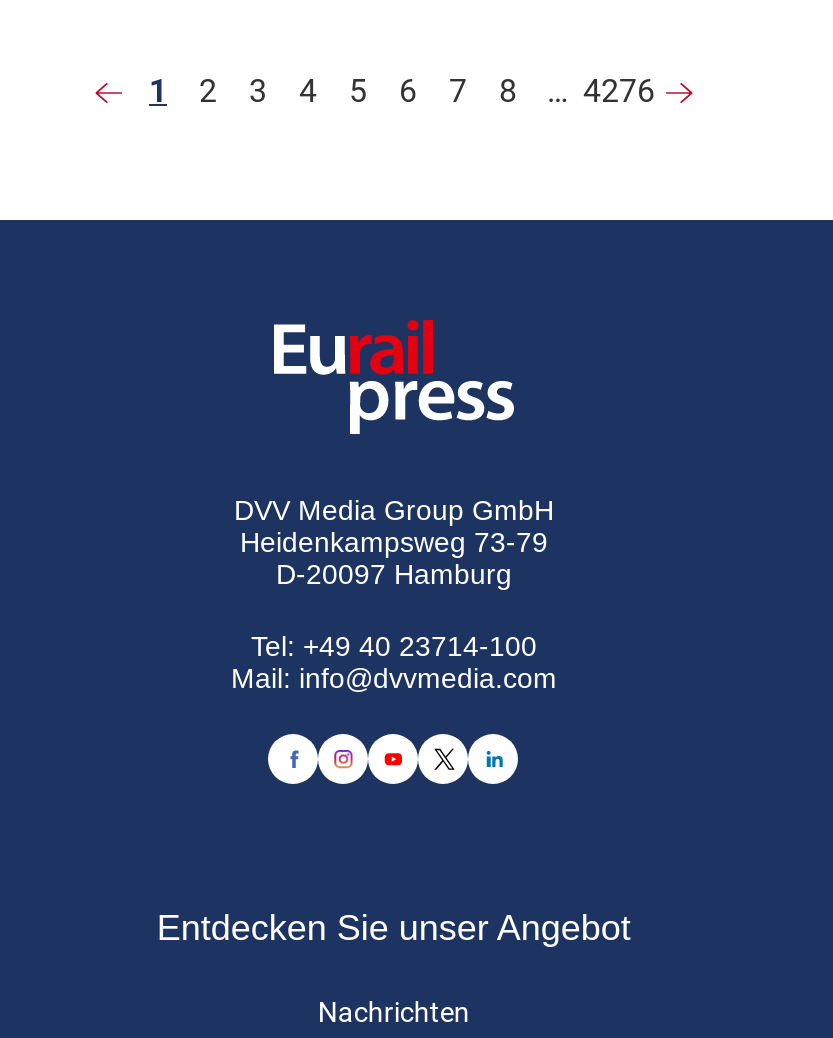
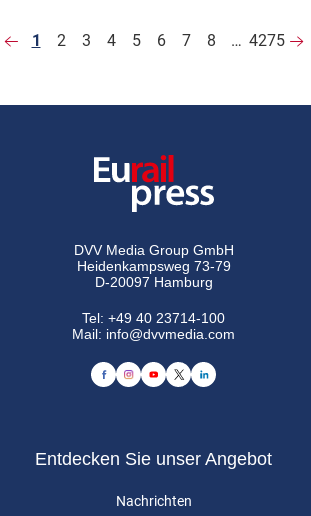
- 1 2 3 4 5 6 7 8 … 4276
+ 1 2 3 4 5 6 7 8 … 4275
